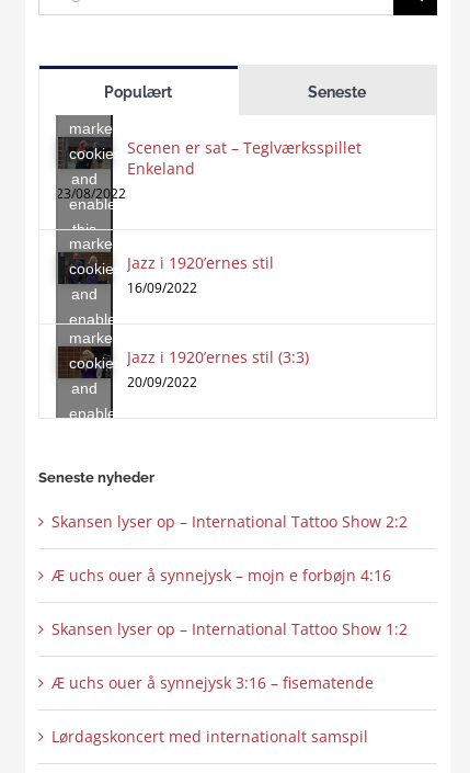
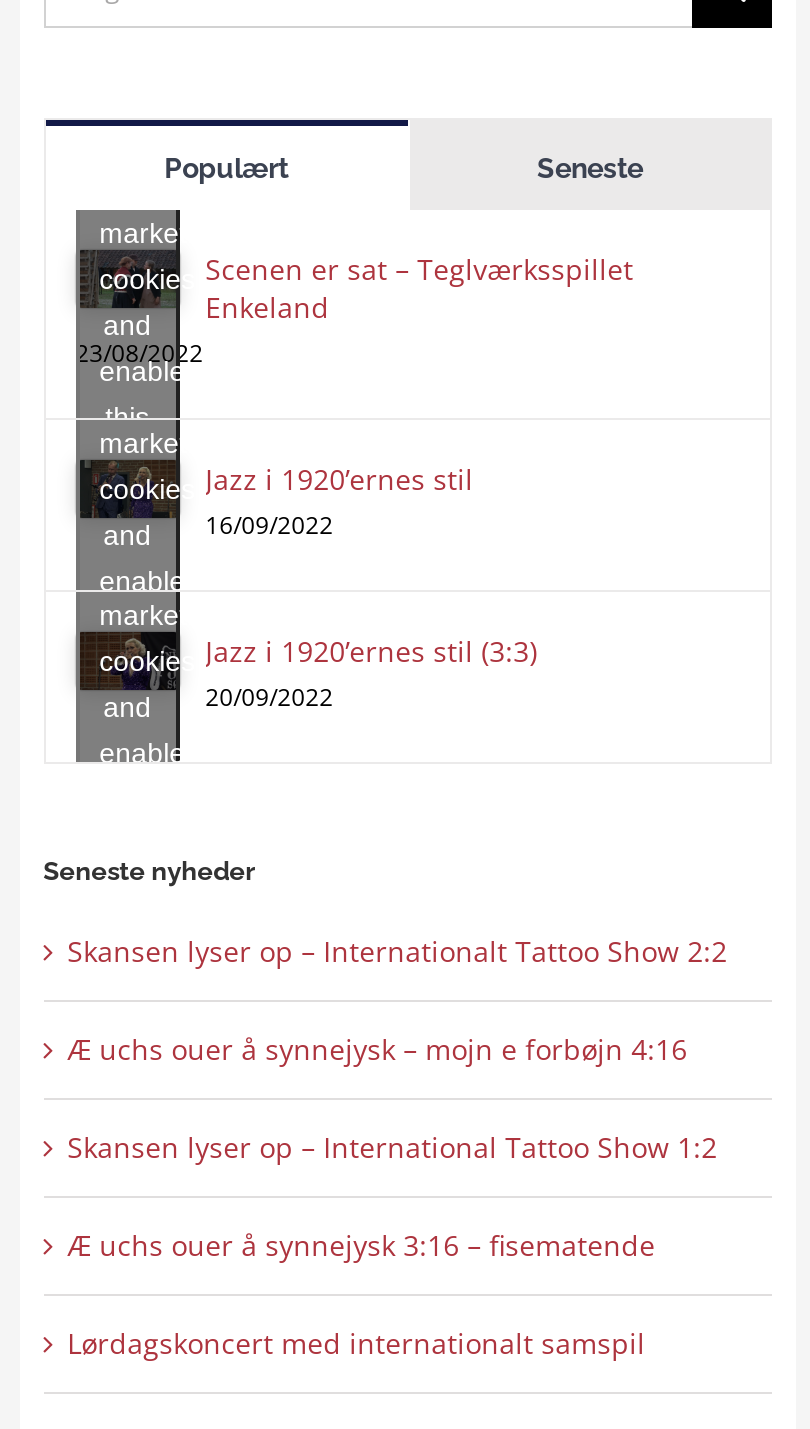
- Skansen lyser op – International Tattoo Show 2:2
+ Skansen lyser op – Internationalt Tattoo Show 2:2
